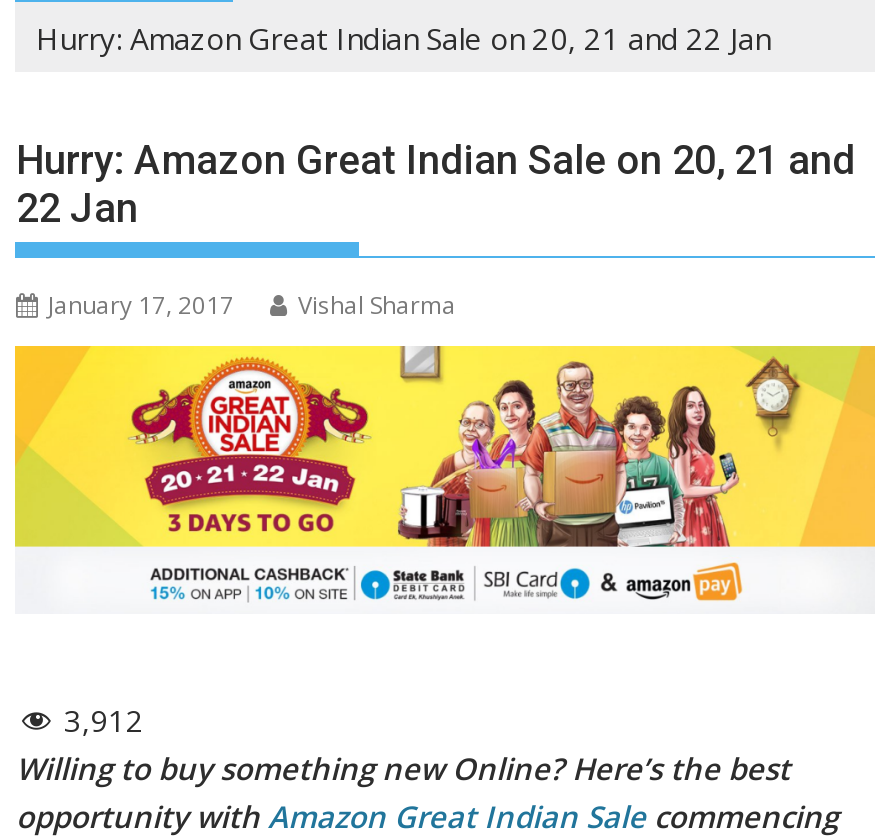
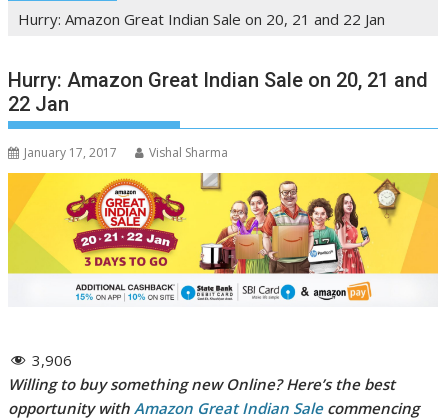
- 3,912
+ 3,906
